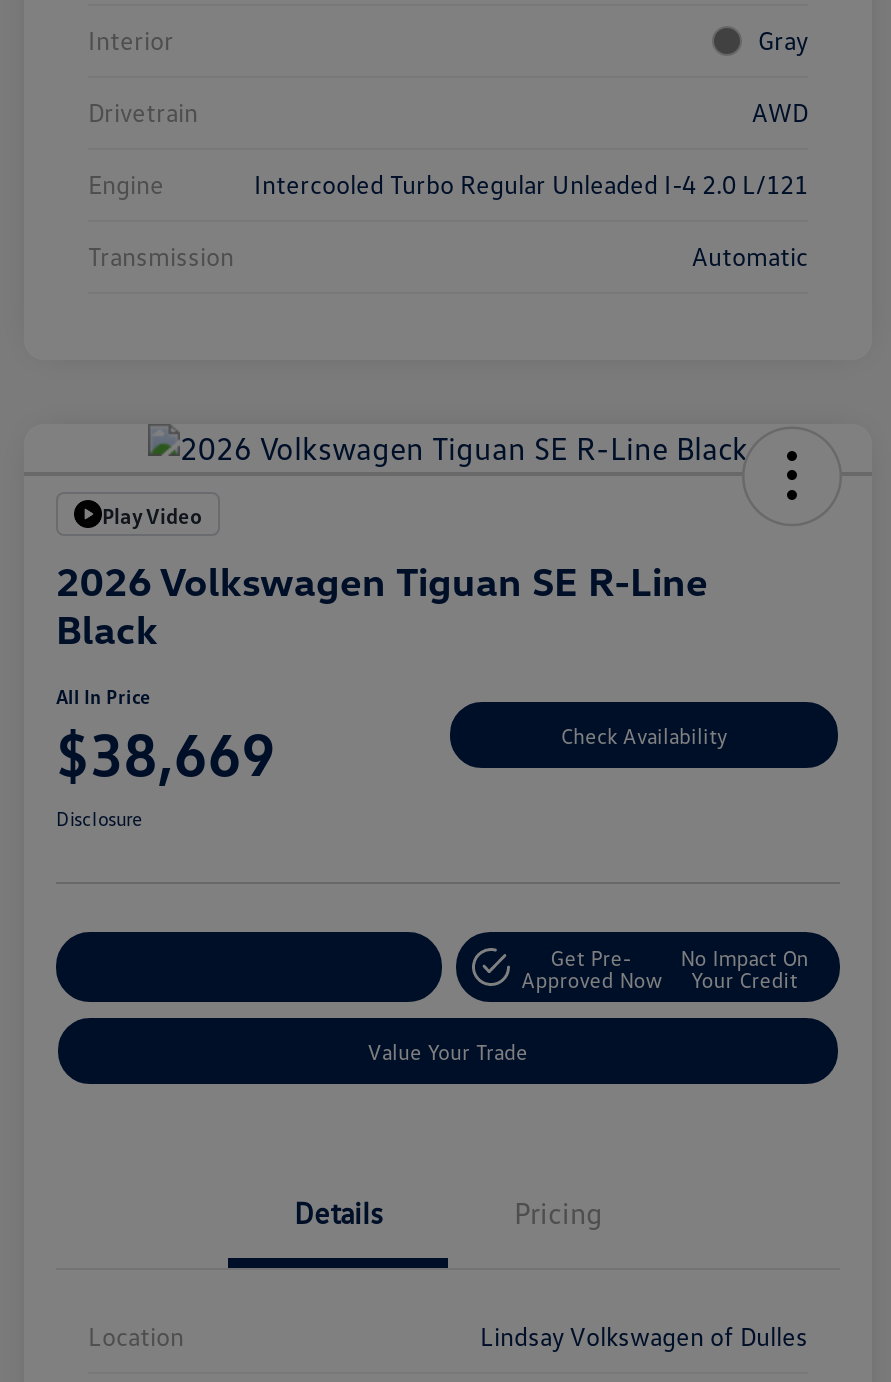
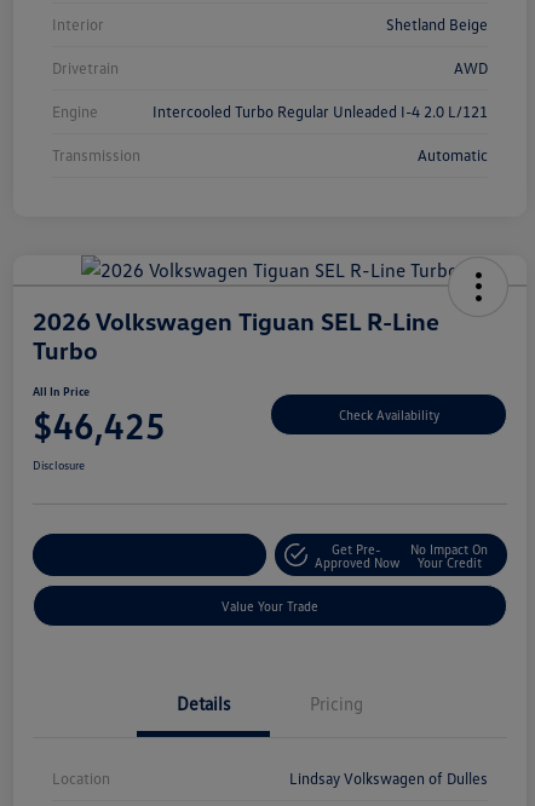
- Gray
+ Shetland Beige

- Play Video
- 2026 Volkswagen Tiguan SE R-Line
- Black
+ 2026 Volkswagen Tiguan SEL R-Line
+ Turbo

- $38,669
+ $46,425
